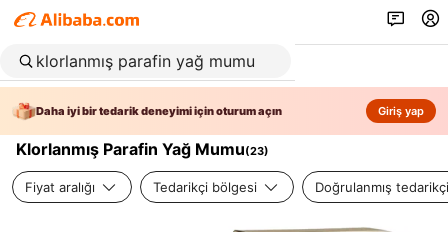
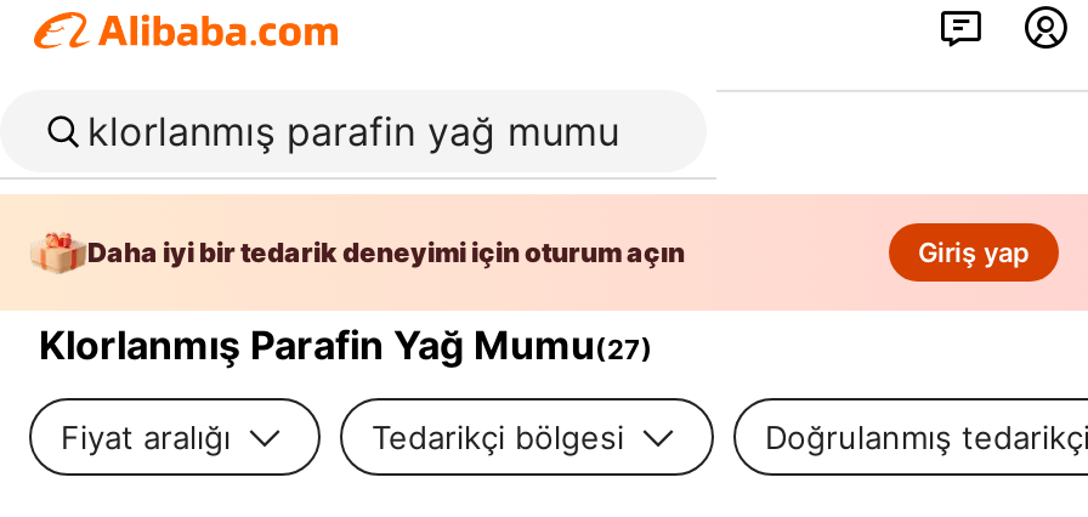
- Klorlanmış Parafin Yağ Mumu(23)
+ Klorlanmış Parafin Yağ Mumu(27)
